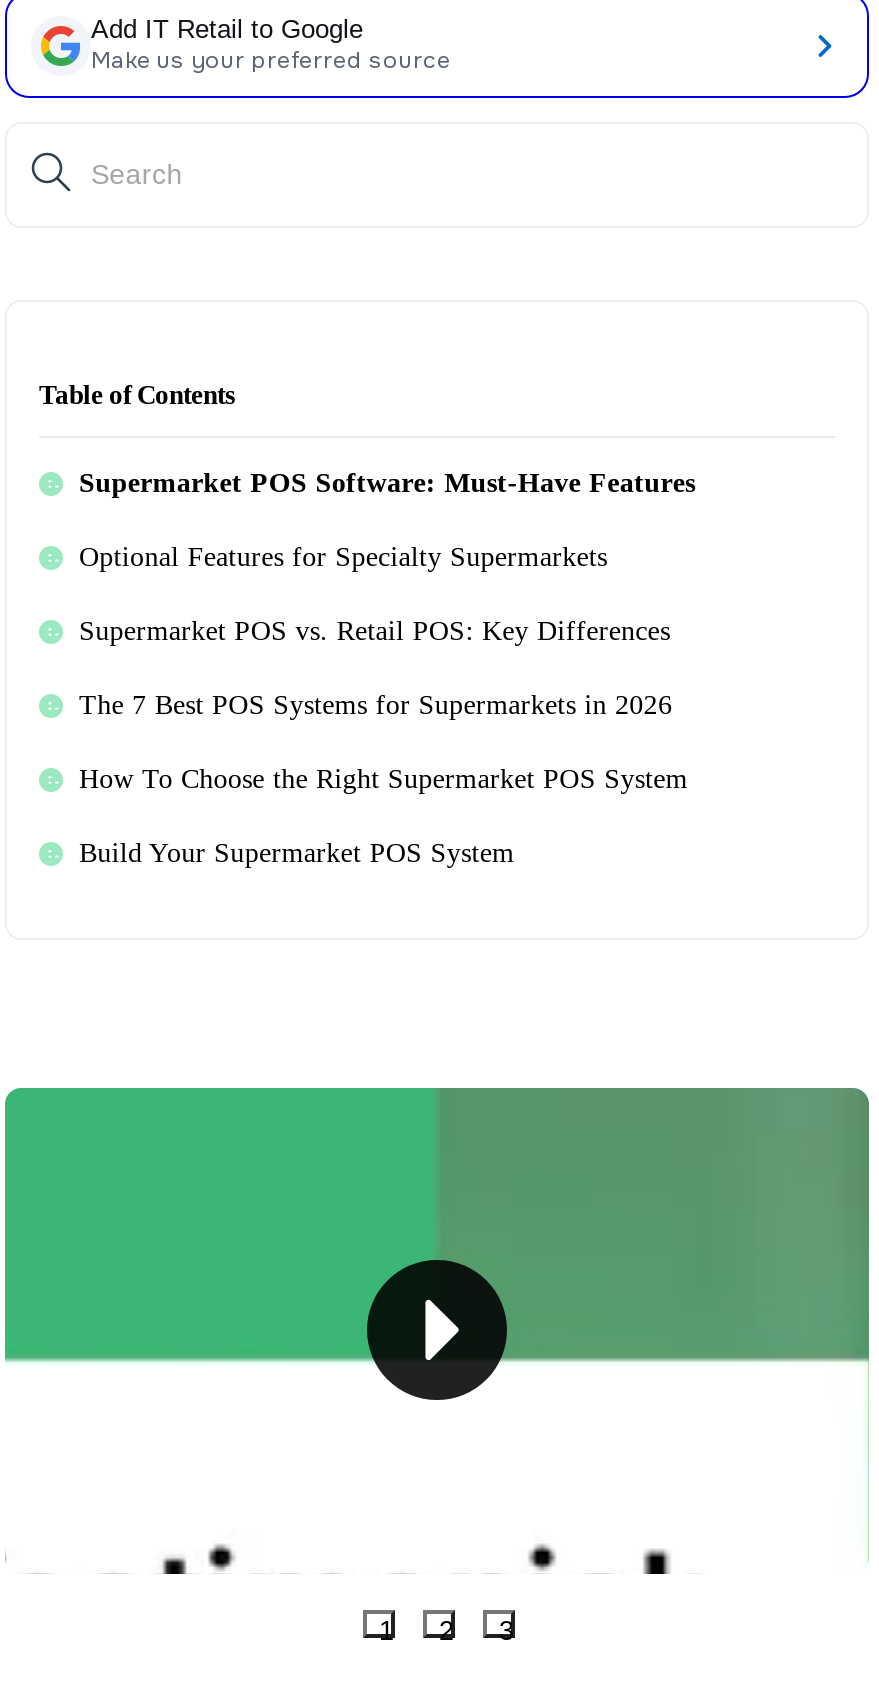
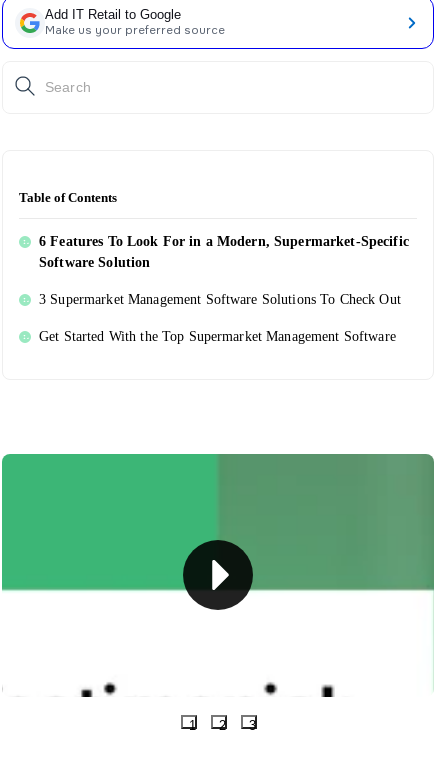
- Supermarket POS Software: Must-Have Features
- Optional Features for Specialty Supermarkets
- Supermarket POS vs. Retail POS: Key Differences
- The 7 Best POS Systems for Supermarkets in 2026
- How To Choose the Right Supermarket POS System
- Build Your Supermarket POS System
+ 6 Features To Look For in a Modern, Supermarket-Specific
+ Software Solution
+ 3 Supermarket Management Software Solutions To Check Out
+ Get Started With the Top Supermarket Management Software
